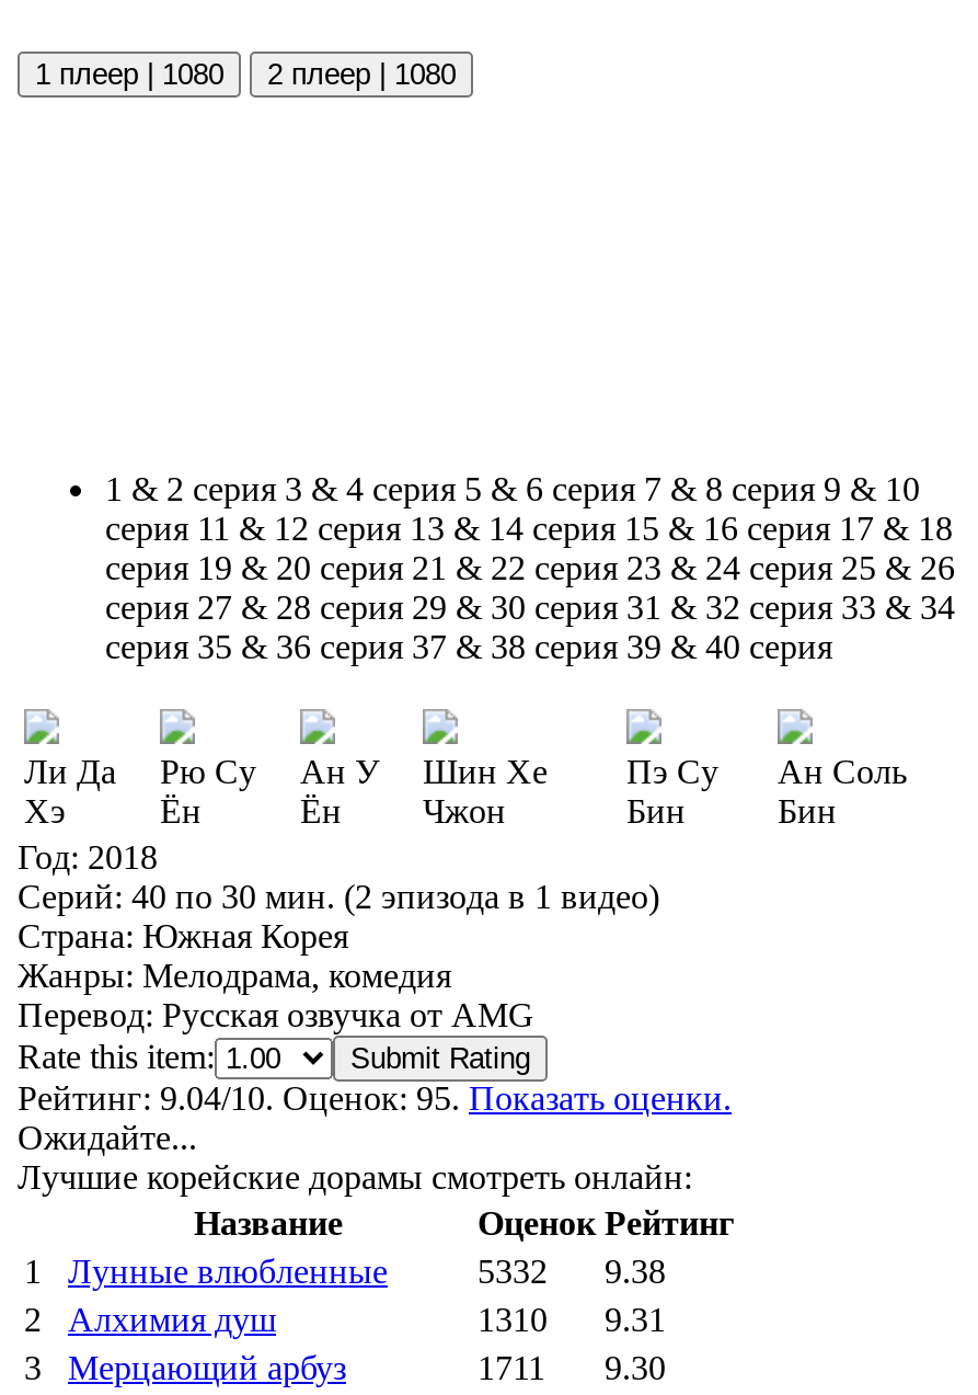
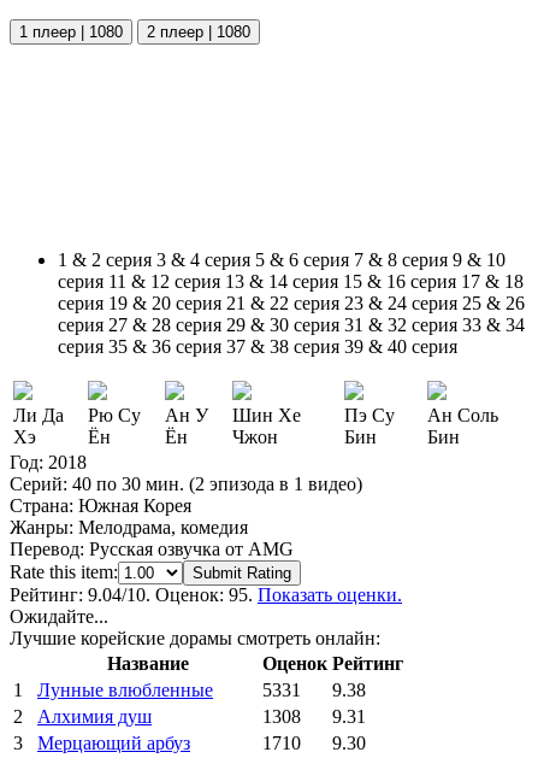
- 5332 9.38
+ 5331 9.38

- 1310 9.31
+ 1308 9.31

- 1711 9.30
+ 1710 9.30
